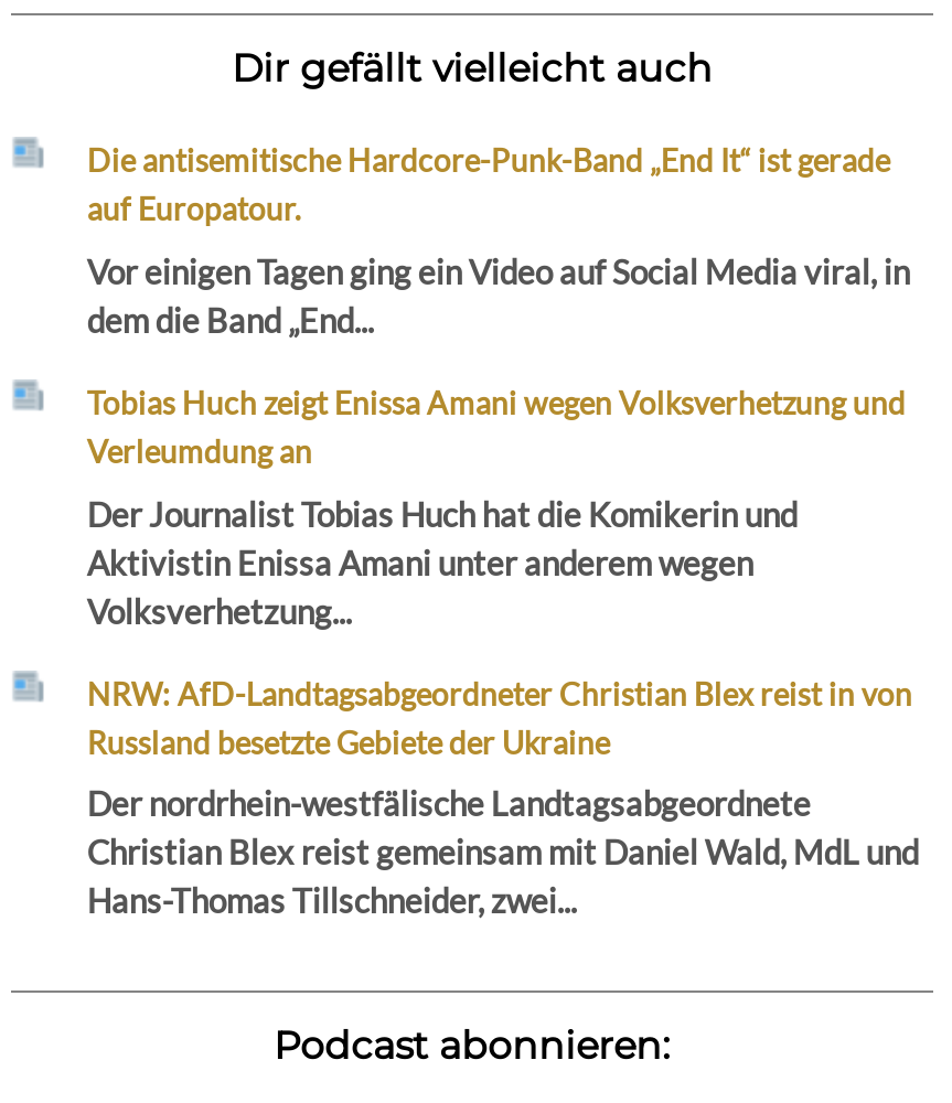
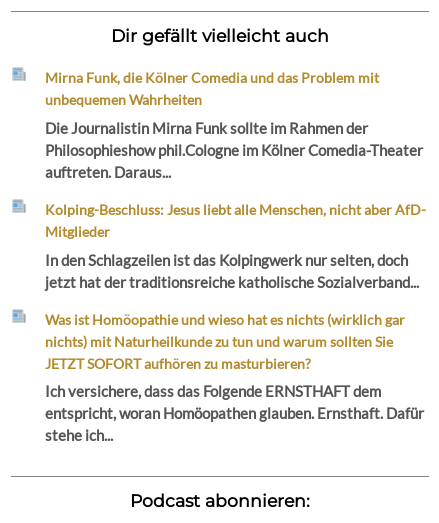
- Die antisemitische Hardcore-Punk-Band „End It“ ist gerade
- auf Europatour.
+ Mirna Funk, die Kölner Comedia und das Problem mit
+ unbequemen Wahrheiten

- Vor einigen Tagen ging ein Video auf Social Media viral, in
- dem die Band „End...
+ Die Journalistin Mirna Funk sollte im Rahmen der
+ Philosophieshow phil.Cologne im Kölner Comedia-Theater
+ auftreten. Daraus...

- Tobias Huch zeigt Enissa Amani wegen Volksverhetzung und
- Verleumdung an
+ Kolping-Beschluss: Jesus liebt alle Menschen, nicht aber AfD-
+ Mitglieder

- Der Journalist Tobias Huch hat die Komikerin und
- Aktivistin Enissa Amani unter anderem wegen
- Volksverhetzung...
+ In den Schlagzeilen ist das Kolpingwerk nur selten, doch
+ jetzt hat der traditionsreiche katholische Sozialverband...

- NRW: AfD-Landtagsabgeordneter Christian Blex reist in von
- Russland besetzte Gebiete der Ukraine
+ Was ist Homöopathie und wieso hat es nichts (wirklich gar
+ nichts) mit Naturheilkunde zu tun und warum sollten Sie
+ JETZT SOFORT aufhören zu masturbieren?

- Der nordrhein-westfälische Landtagsabgeordnete
- Christian Blex reist gemeinsam mit Daniel Wald, MdL und
- Hans-Thomas Tillschneider, zwei...
+ Ich versichere, dass das Folgende ERNSTHAFT dem
+ entspricht, woran Homöopathen glauben. Ernsthaft. Dafür
+ stehe ich...
